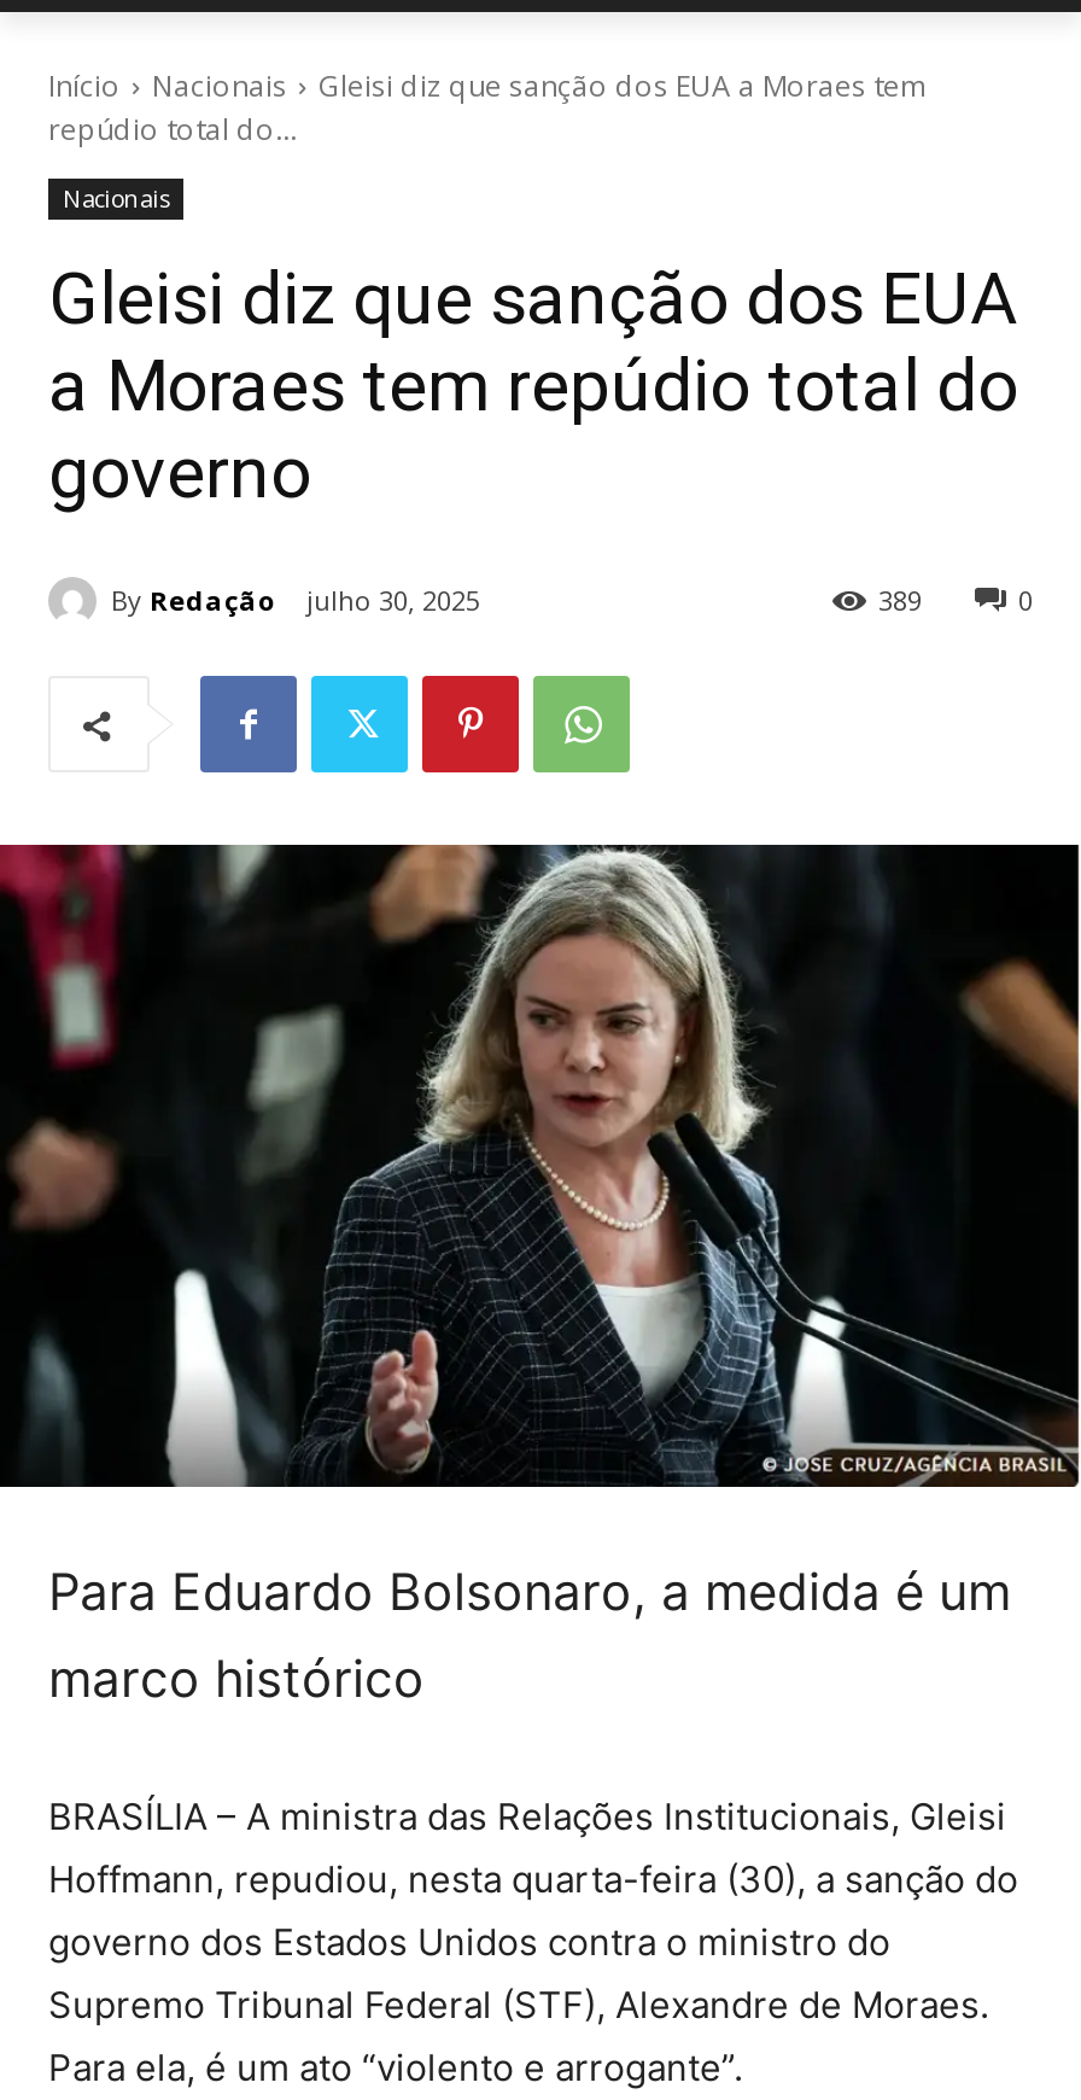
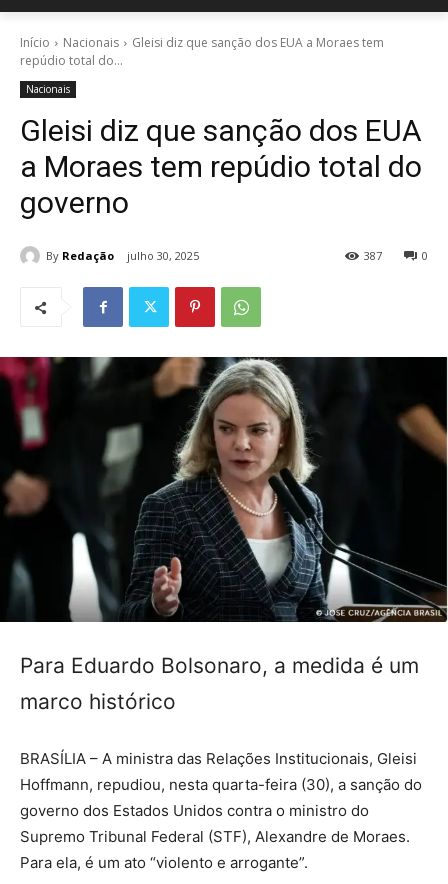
- 389
+ 387
